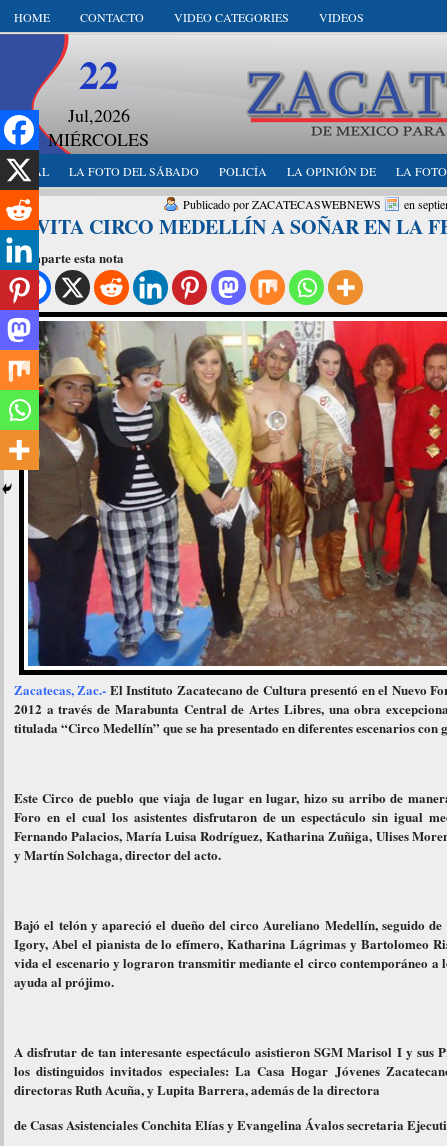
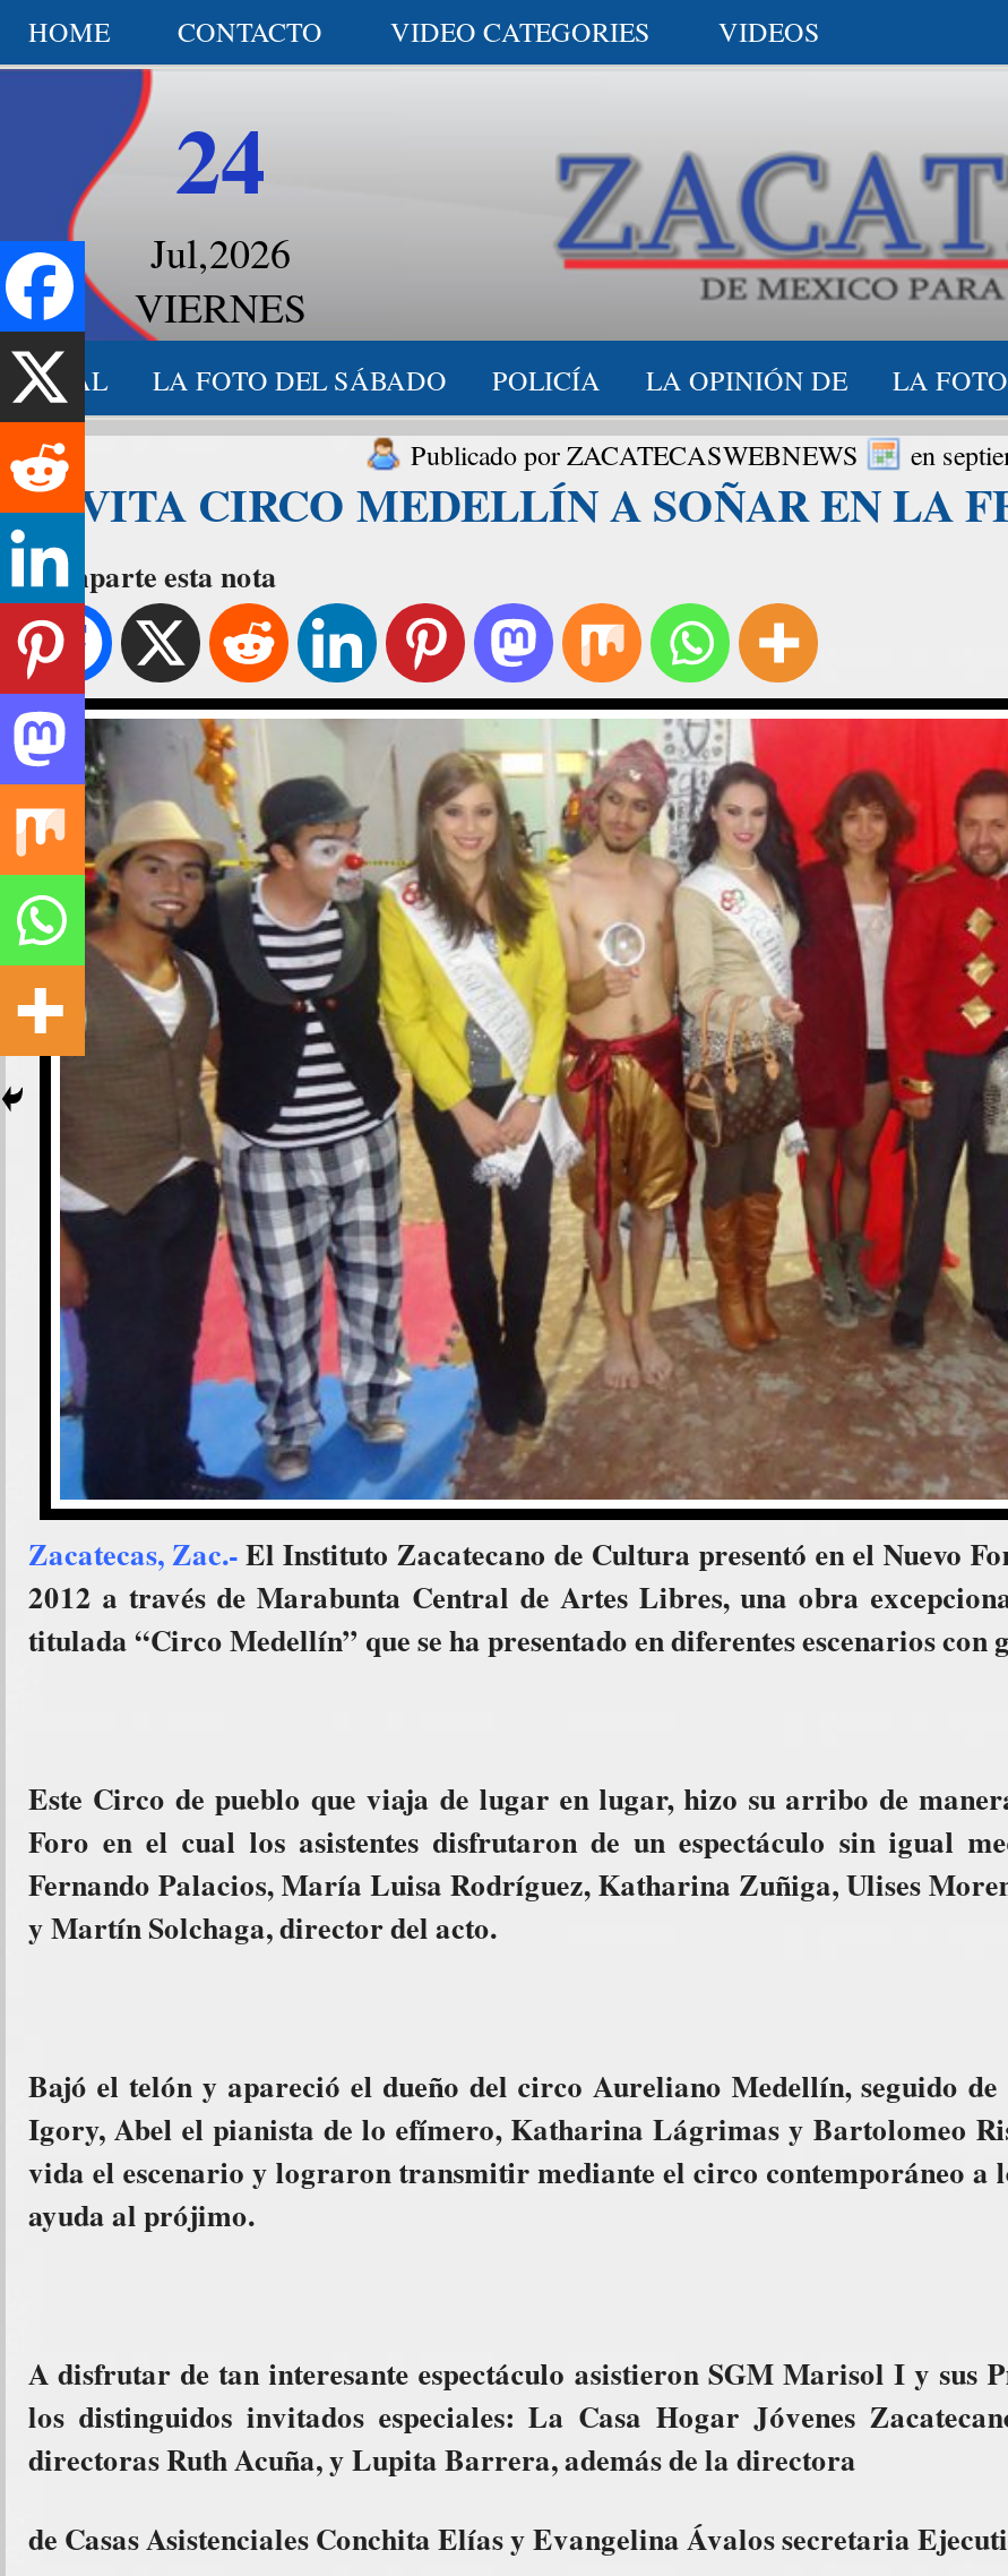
- 22
+ 24

- MIÉRCOLES
+ VIERNES
